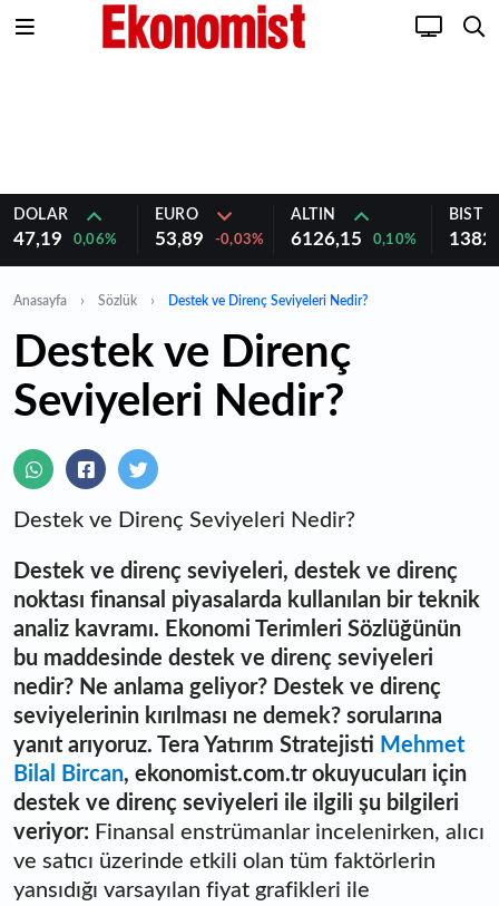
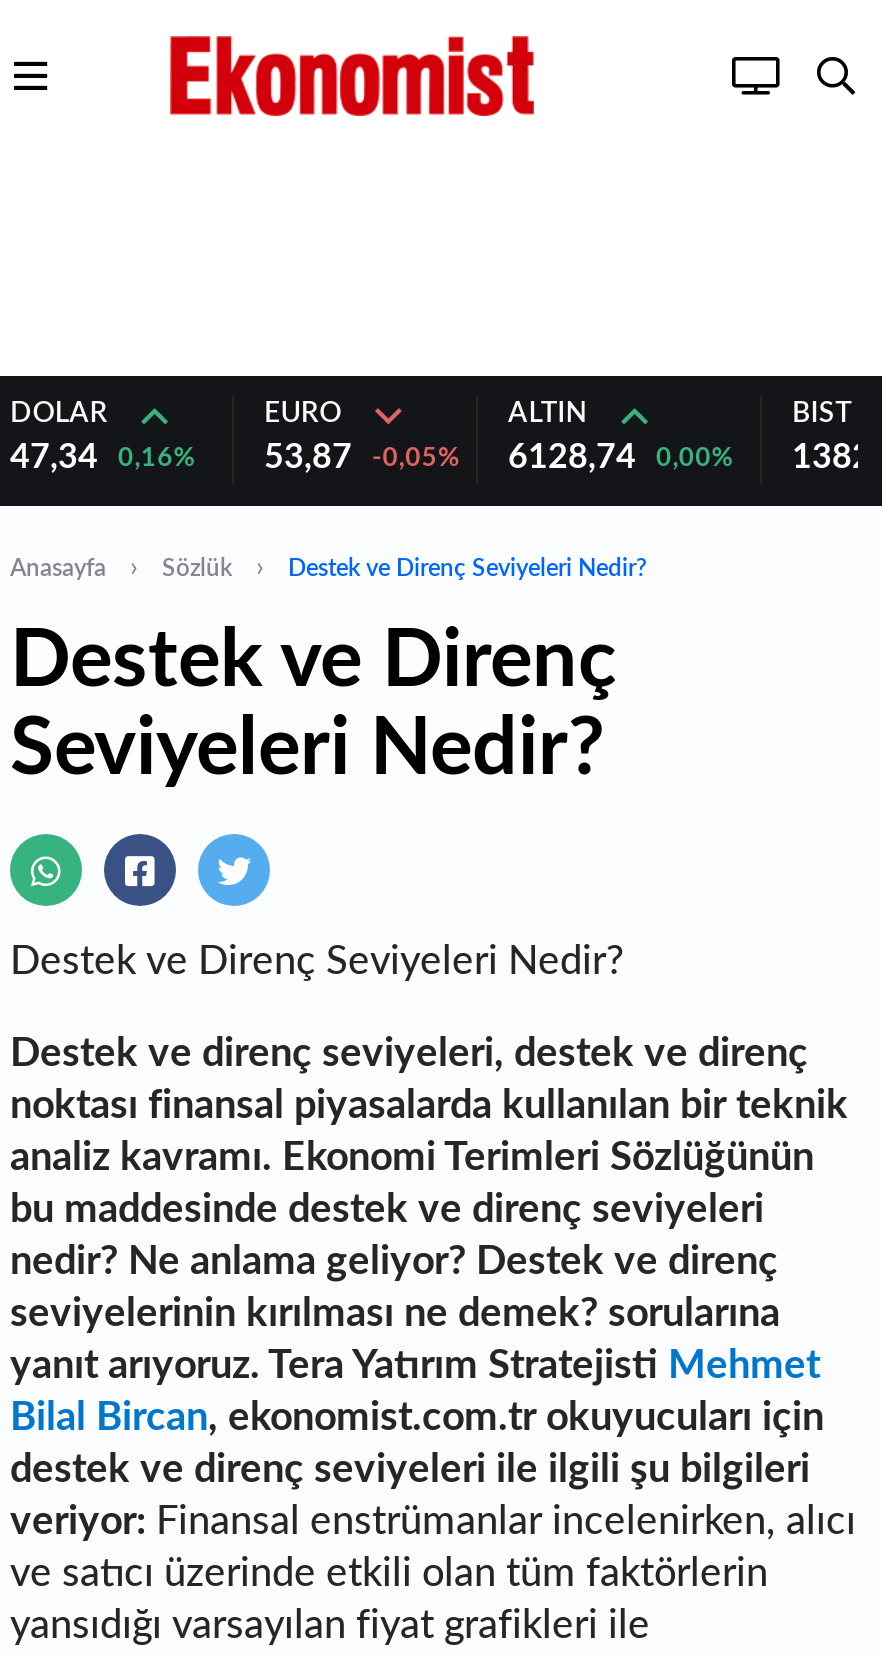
- 47,19
+ 47,34

- 0,06%
+ 0,16%

- 53,89
+ 53,87

- -0,03%
+ -0,05%

- 6126,15
+ 6128,74

- 0,10%
+ 0,00%
